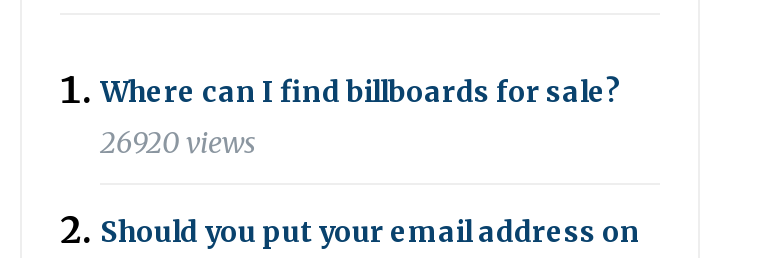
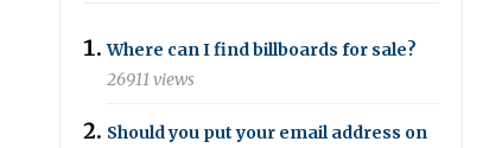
- 26920 views
+ 26911 views
